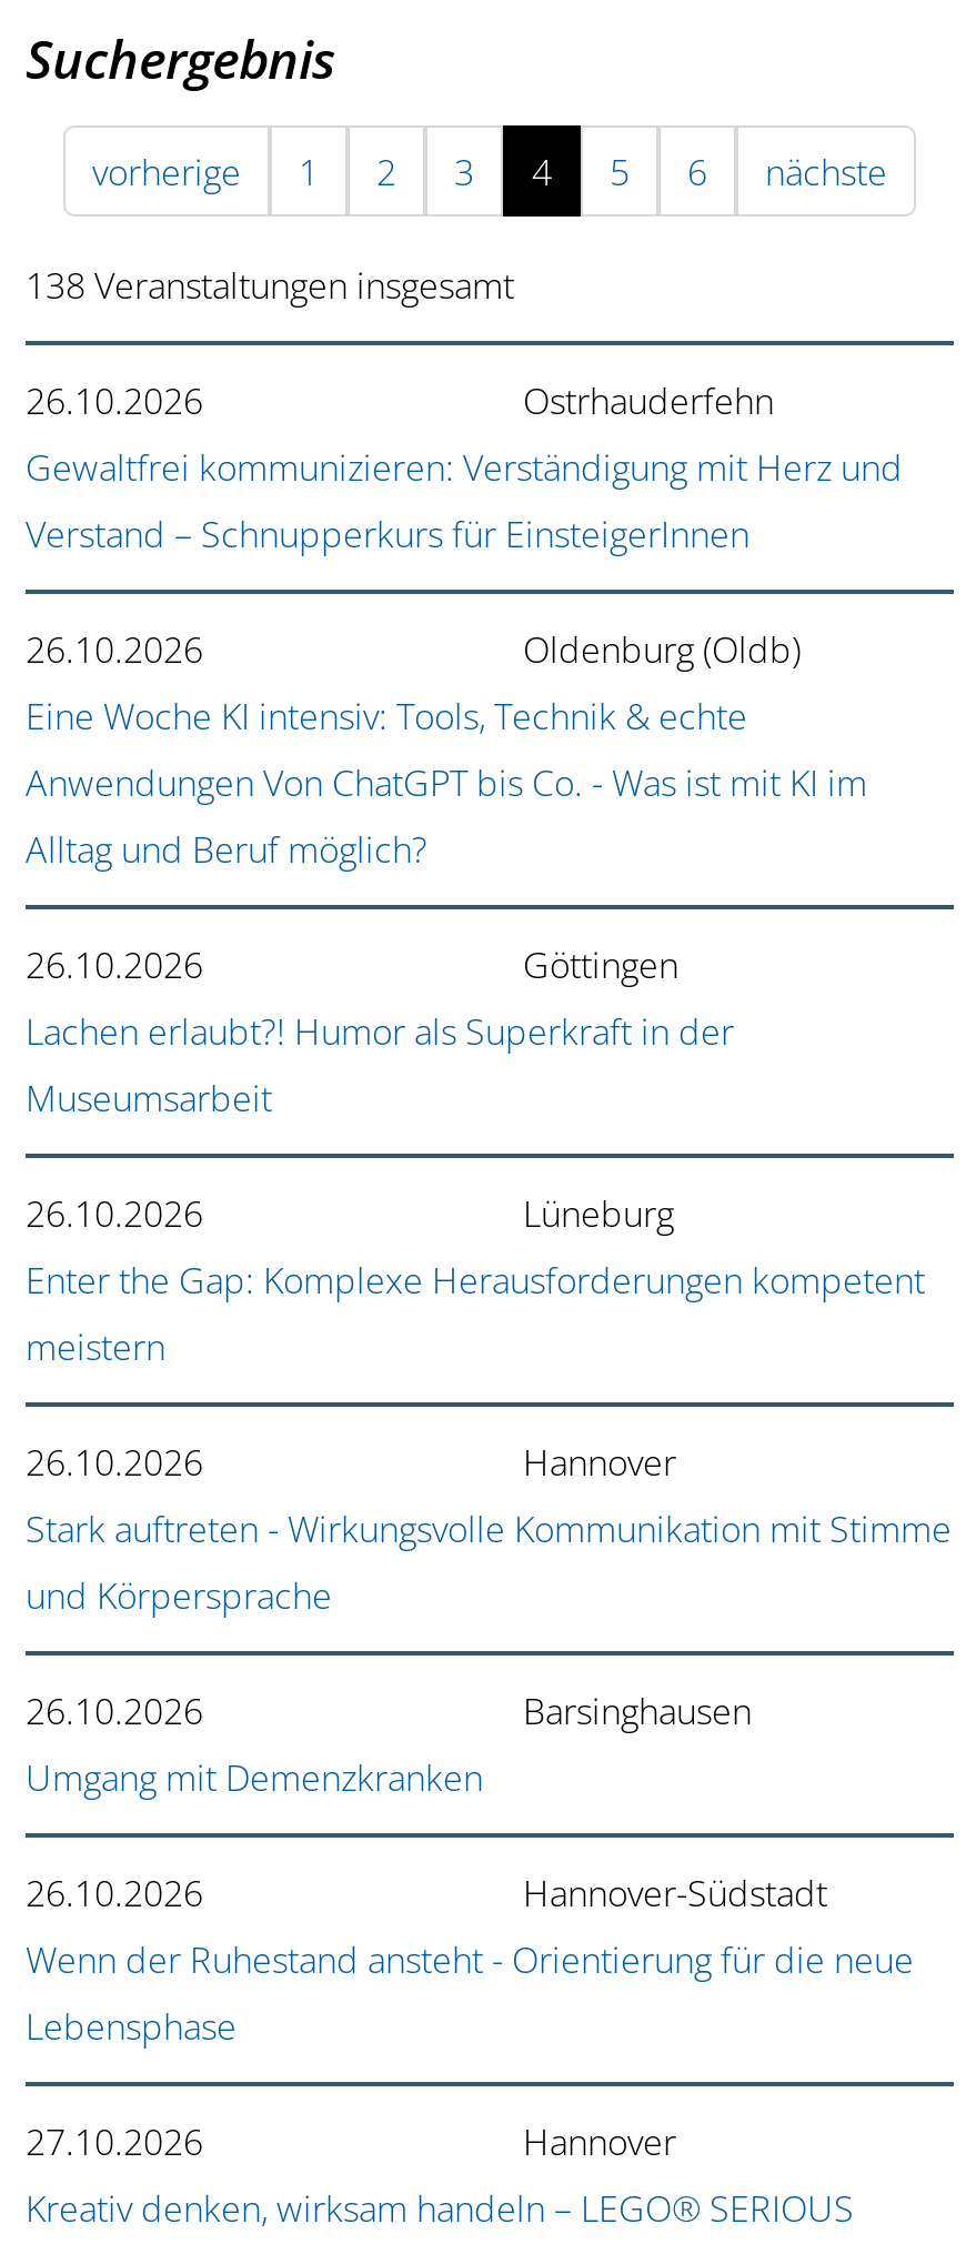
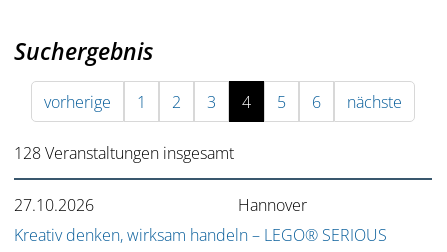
- 138 Veranstaltungen insgesamt
- 26.10.2026
- Ostrhauderfehn
- Gewaltfrei kommunizieren: Verständigung mit Herz und
- Verstand – Schnupperkurs für EinsteigerInnen
- 26.10.2026
- Oldenburg (Oldb)
- Eine Woche KI intensiv: Tools, Technik & echte
- Anwendungen Von ChatGPT bis Co. - Was ist mit KI im
- Alltag und Beruf möglich?
- 26.10.2026
- Göttingen
- Lachen erlaubt?! Humor als Superkraft in der
- Museumsarbeit
- 26.10.2026
- Lüneburg
- Enter the Gap: Komplexe Herausforderungen kompetent
- meistern
- 26.10.2026
- Hannover
- Stark auftreten - Wirkungsvolle Kommunikation mit Stimme
- und Körpersprache
- 26.10.2026
- Barsinghausen
- Umgang mit Demenzkranken
- 26.10.2026
- Hannover-Südstadt
- Wenn der Ruhestand ansteht - Orientierung für die neue
- Lebensphase
+ 128 Veranstaltungen insgesamt
